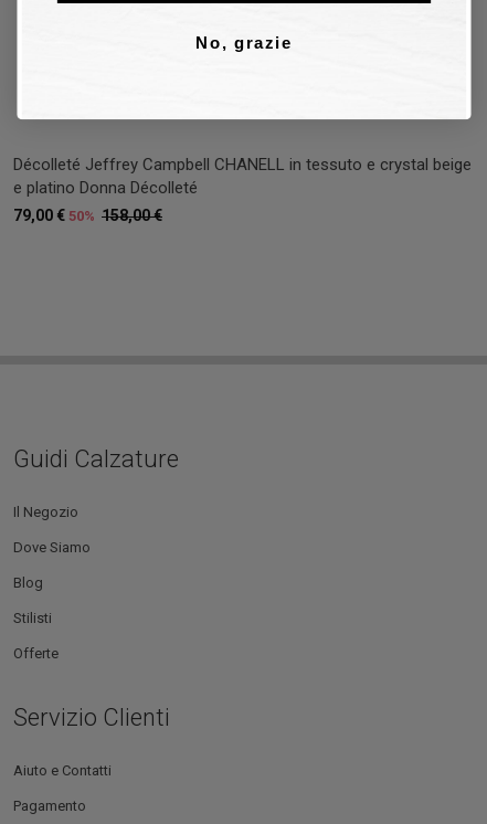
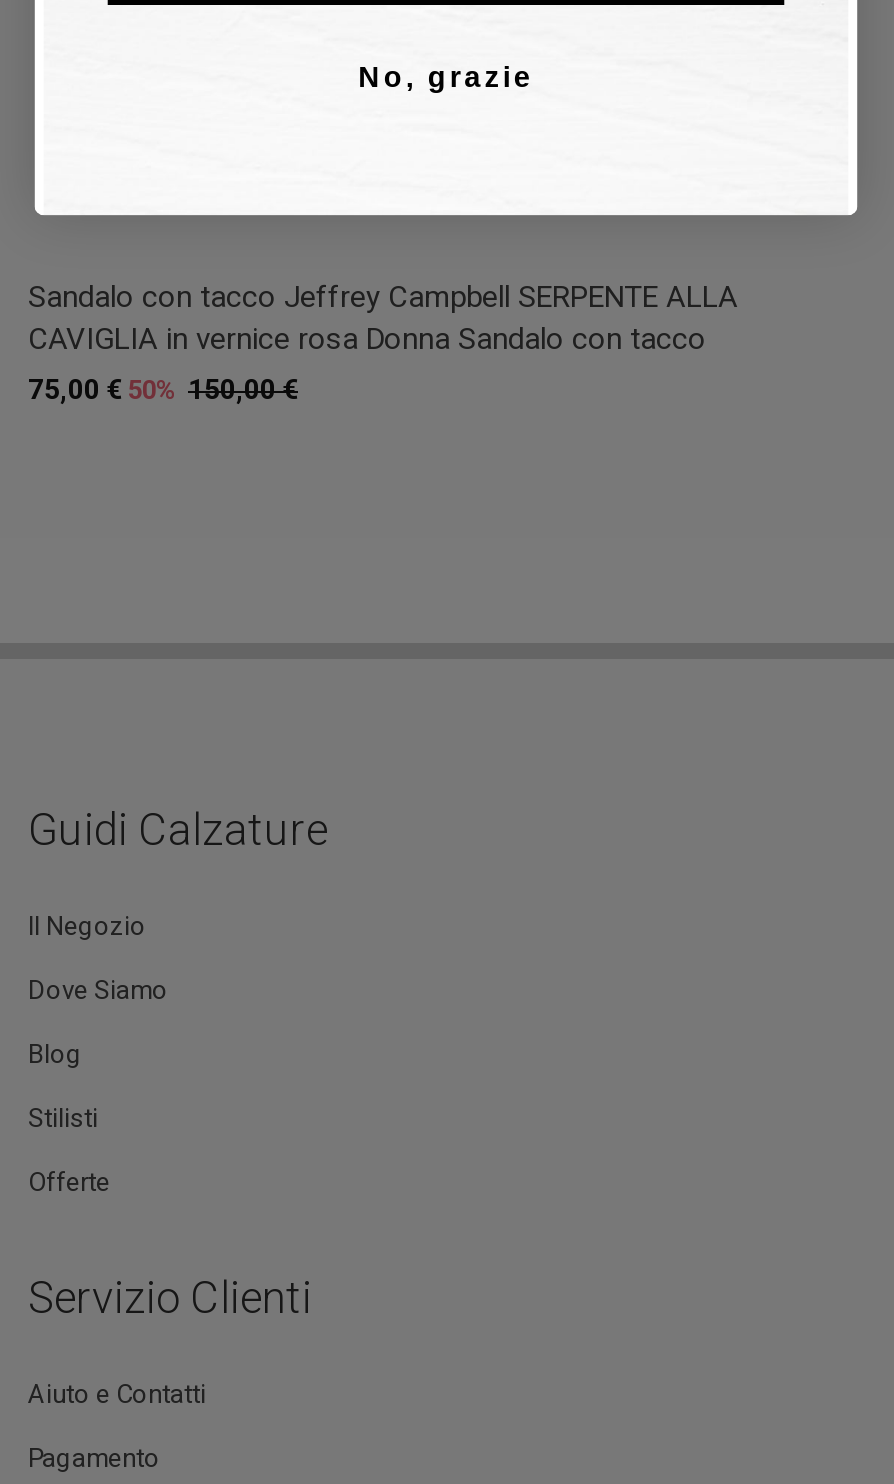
- Décolleté Jeffrey Campbell CHANELL in tessuto e crystal beige
- e platino Donna Décolleté
- 158,00 €
- 79,00 €50%
+ Sandalo con tacco Jeffrey Campbell SERPENTE ALLA
+ CAVIGLIA in vernice rosa Donna Sandalo con tacco
+ 150,00 €
+ 75,00 €50%
